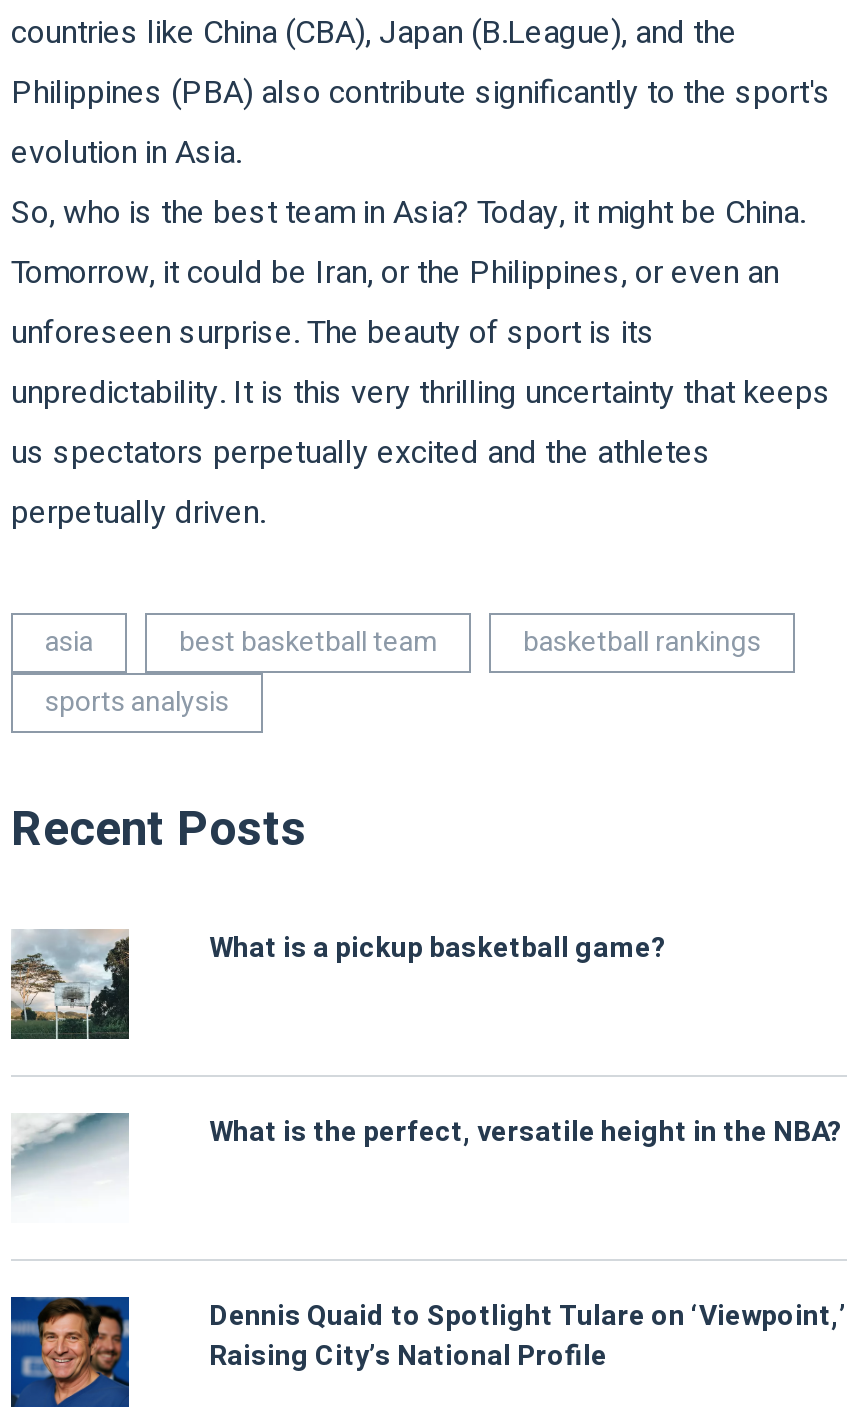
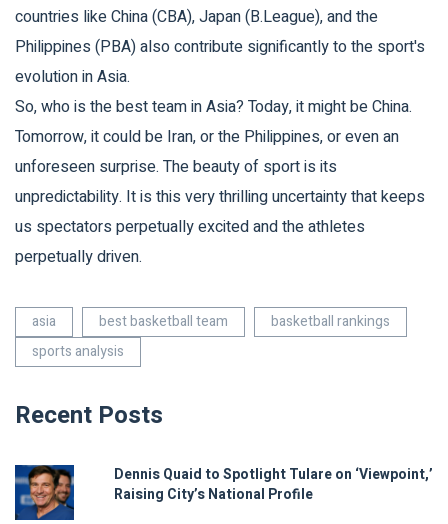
- [image]
- What is a pickup basketball game?

- [image]
- What is the perfect, versatile height in the NBA?
